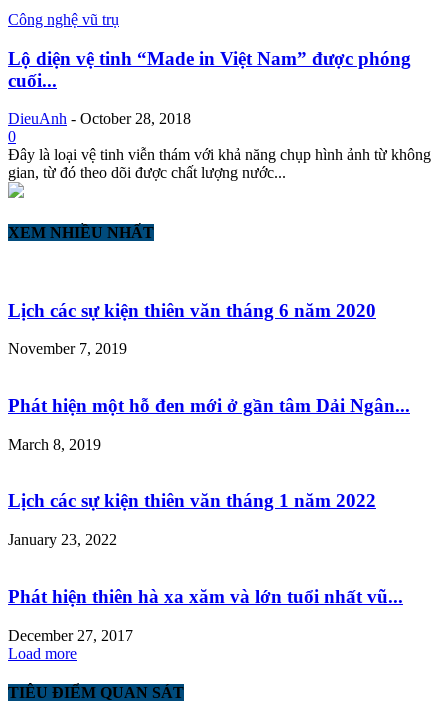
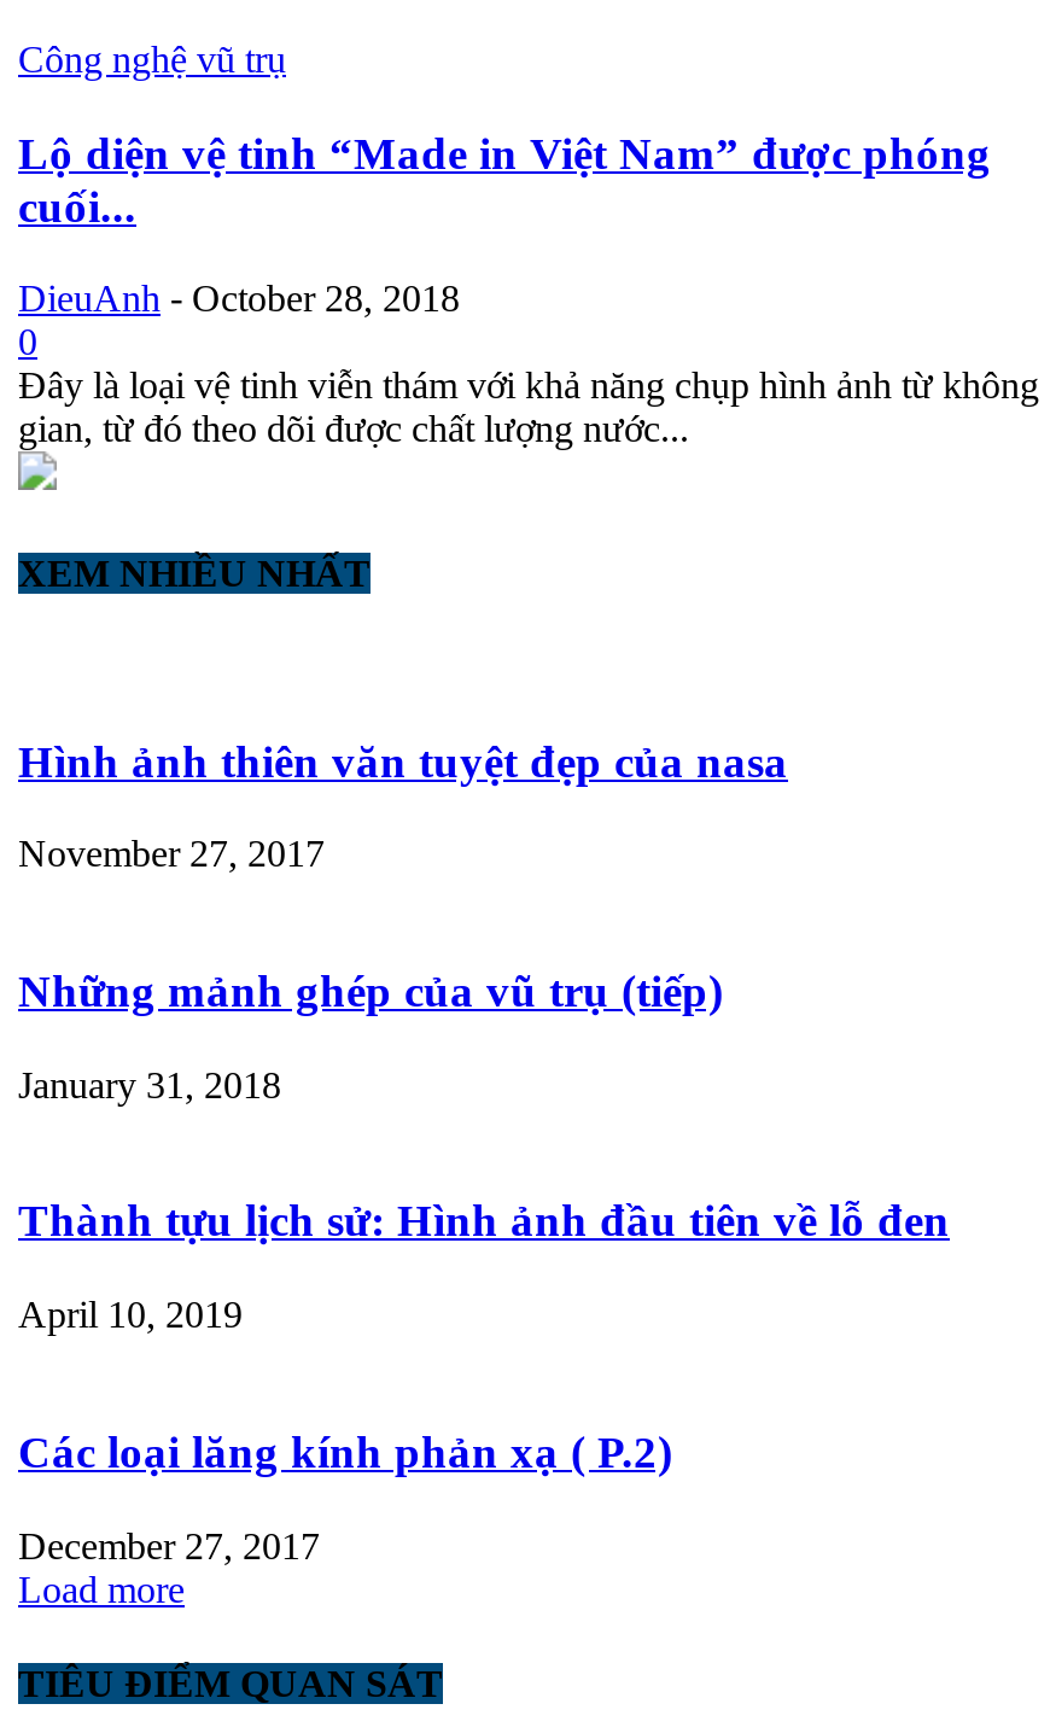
- Lịch các sự kiện thiên văn tháng 6 năm 2020
+ Hình ảnh thiên văn tuyệt đẹp của nasa

- November 7, 2019
+ November 27, 2017

- Phát hiện một hỗ đen mới ở gần tâm Dải Ngân...
+ Những mảnh ghép của vũ trụ (tiếp)

- March 8, 2019
+ January 31, 2018

- Lịch các sự kiện thiên văn tháng 1 năm 2022
+ Thành tựu lịch sử: Hình ảnh đầu tiên về lỗ đen

- January 23, 2022
+ April 10, 2019

- Phát hiện thiên hà xa xăm và lớn tuổi nhất vũ...
+ Các loại lăng kính phản xạ ( P.2)
